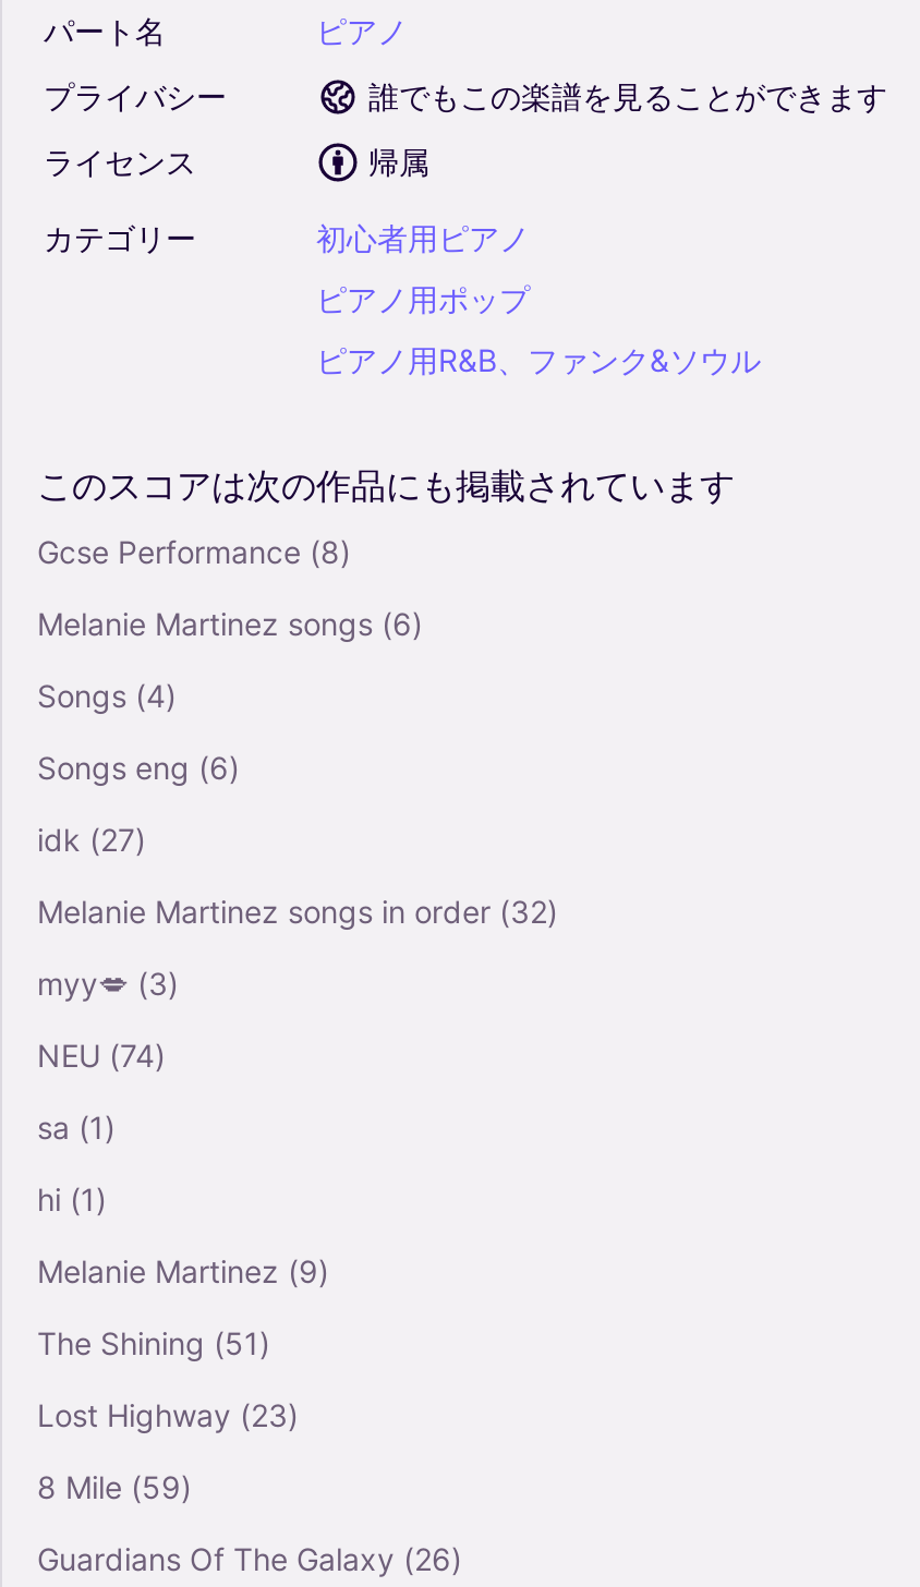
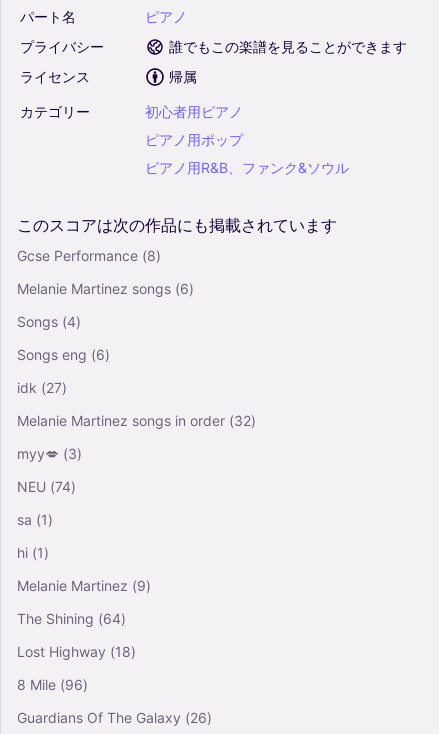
- The Shining (51)
+ The Shining (64)

- Lost Highway (23)
+ Lost Highway (18)

- 8 Mile (59)
+ 8 Mile (96)
